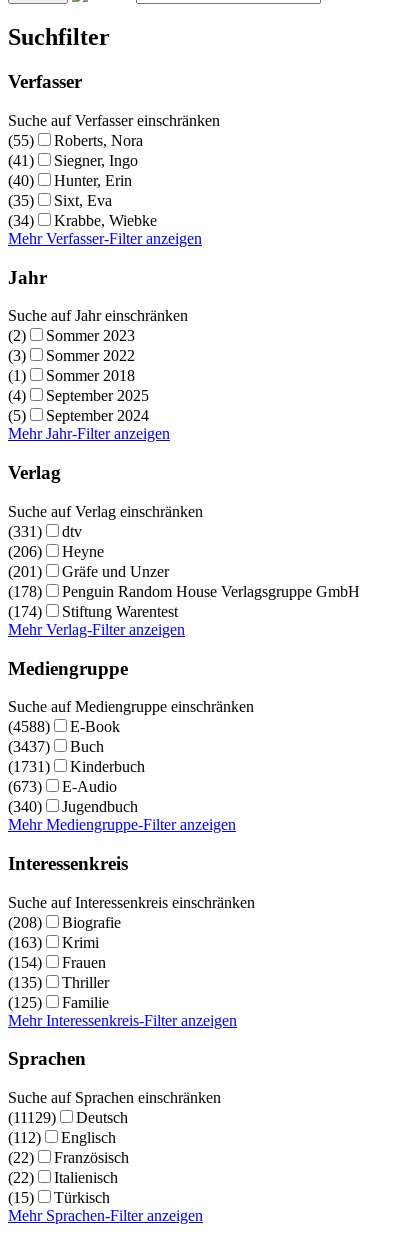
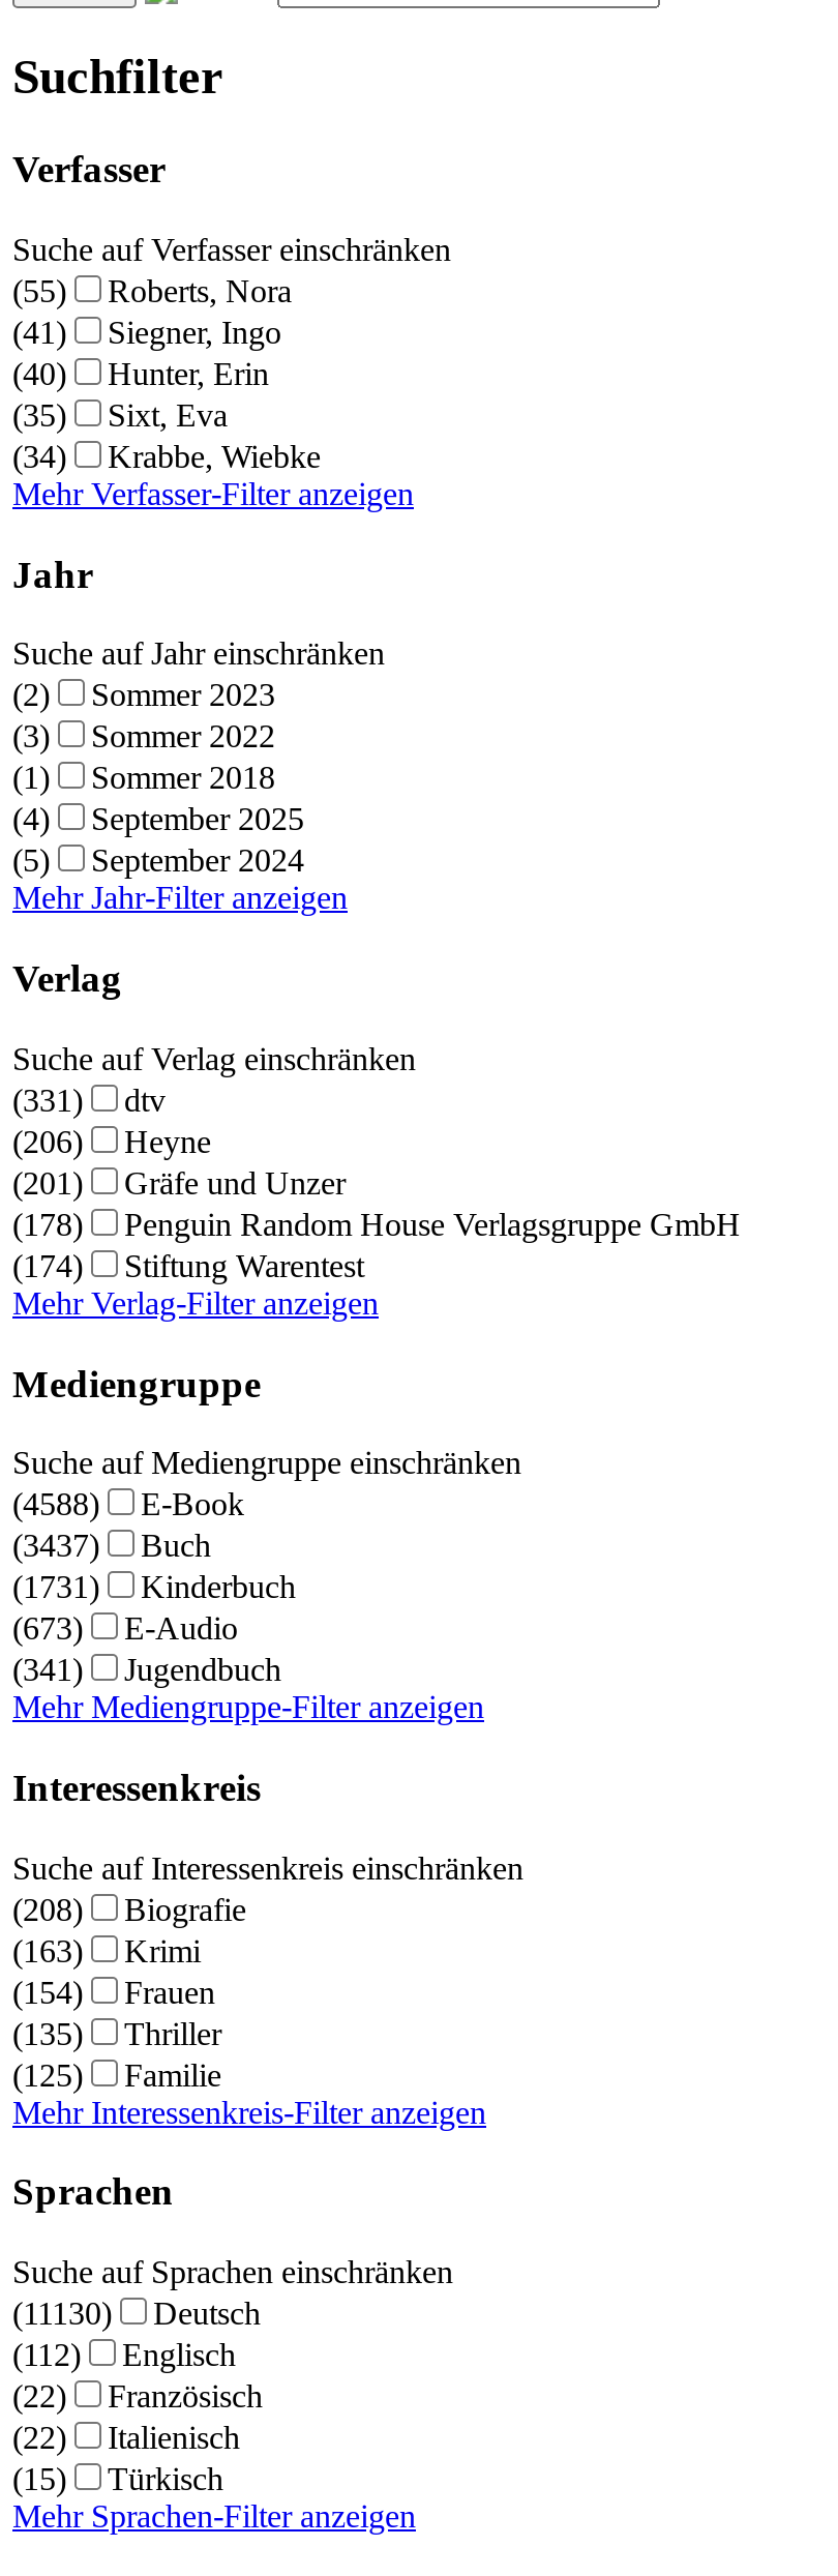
- (340) Jugendbuch
+ (341) Jugendbuch

- (11129) Deutsch
+ (11130) Deutsch
